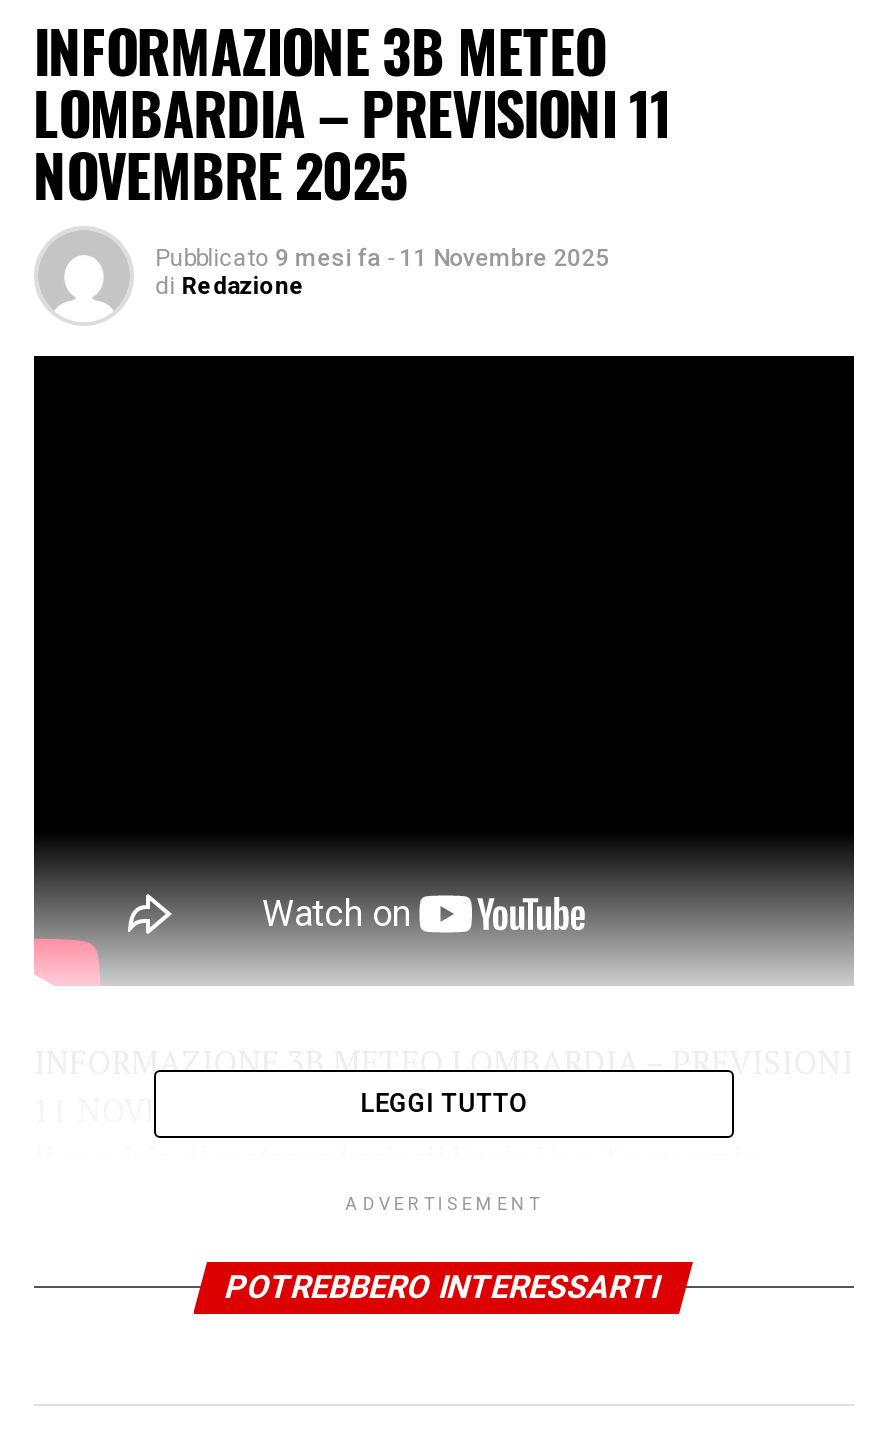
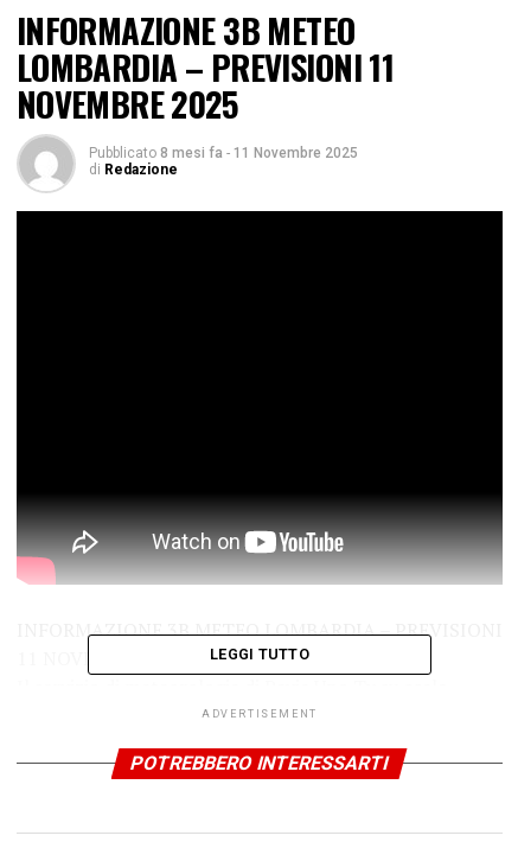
- Pubblicato 9 mesi fa - 11 Novembre 2025
+ Pubblicato 8 mesi fa - 11 Novembre 2025
